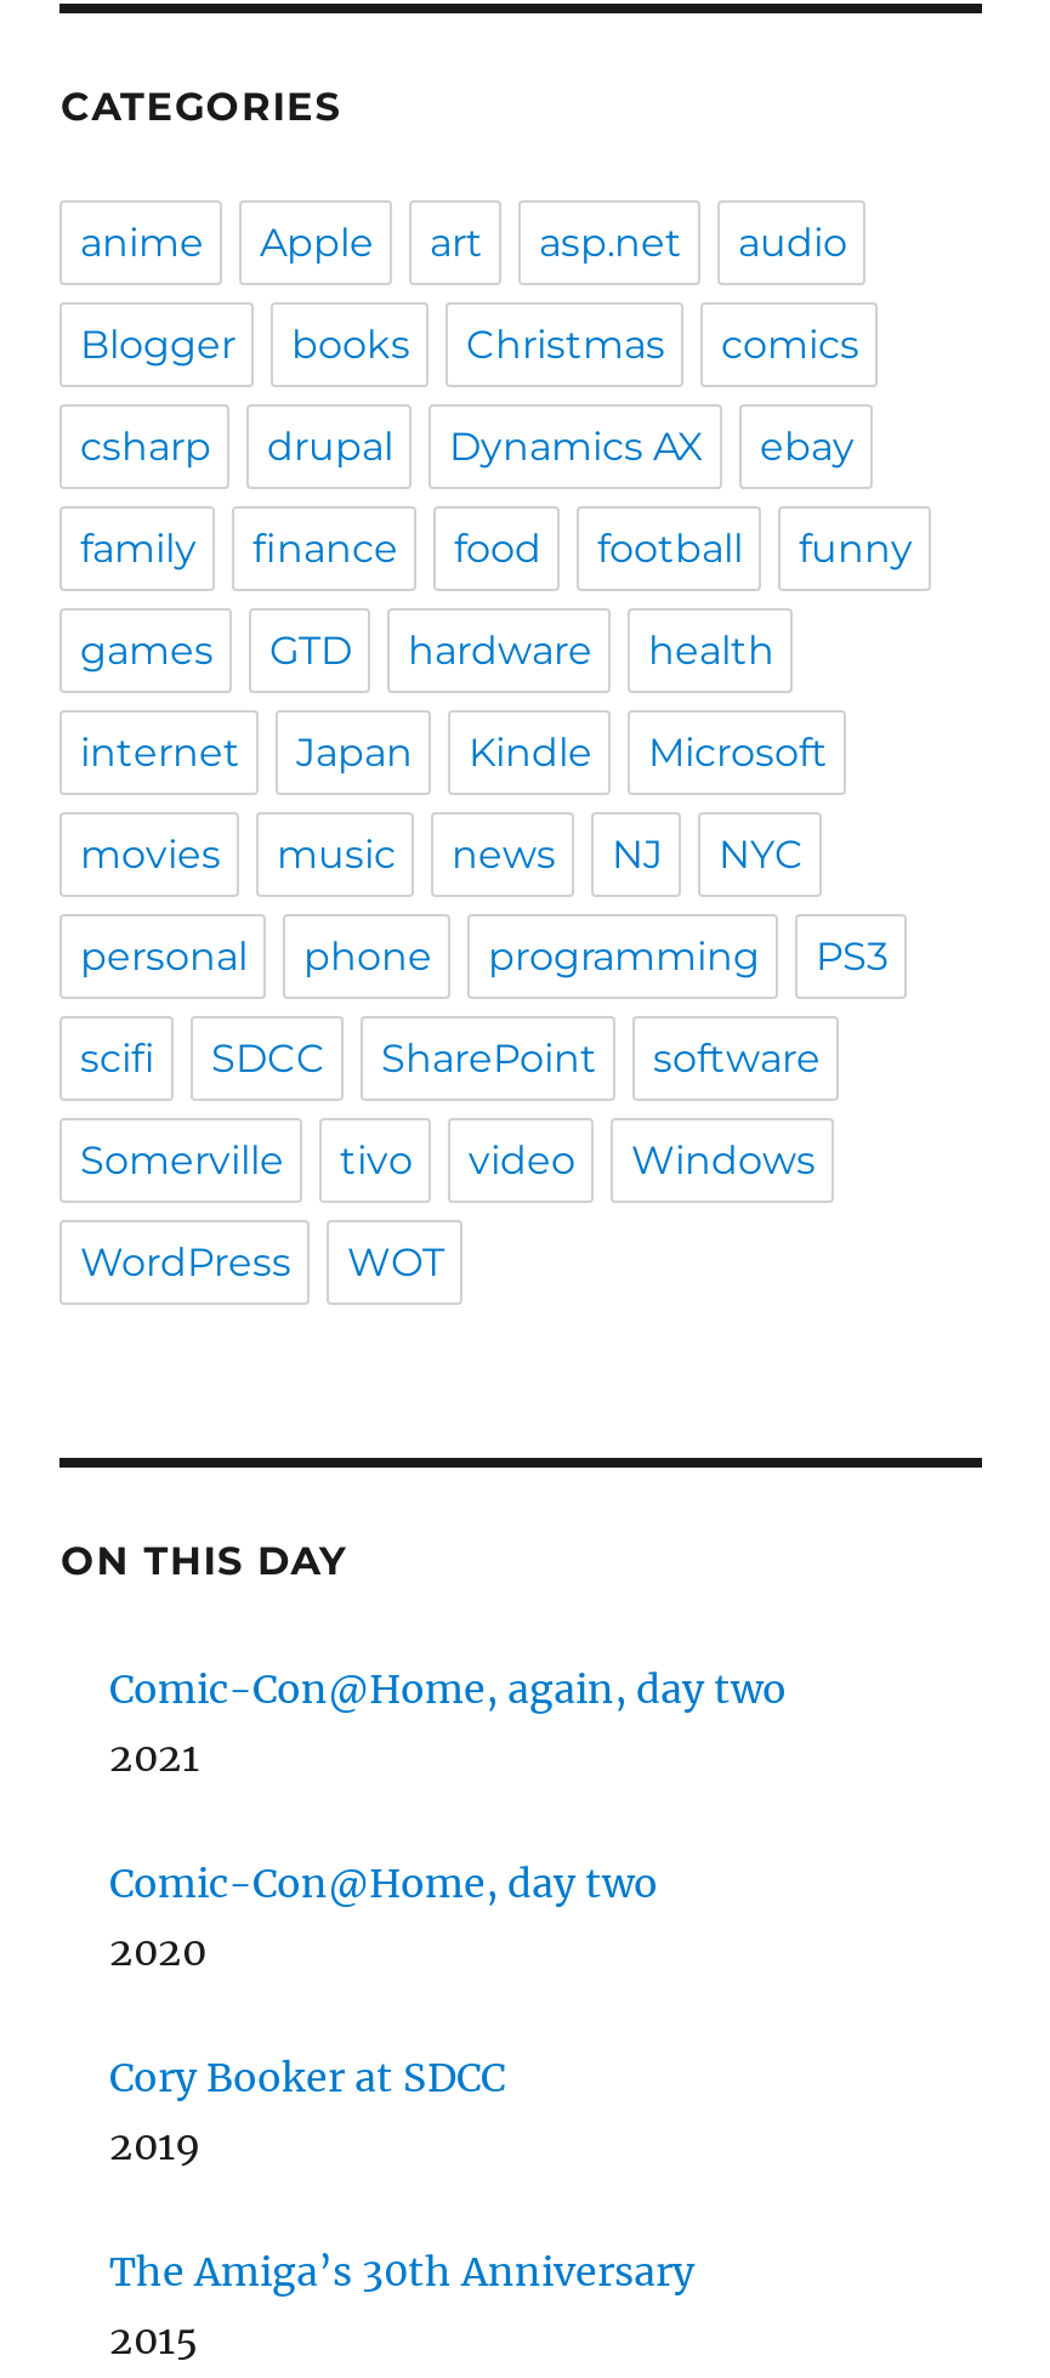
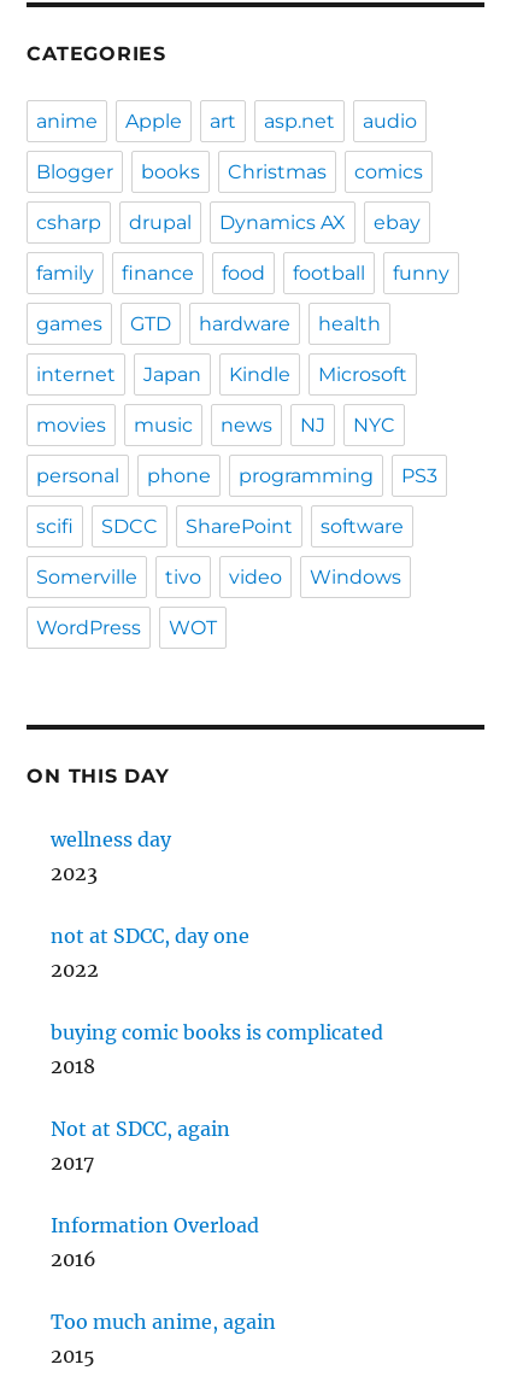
- Comic-Con@Home, again, day two
- 2021
- Comic-Con@Home, day two
- 2020
- Cory Booker at SDCC
- 2019
- The Amiga’s 30th Anniversary
+ wellness day
+ 2023
+ not at SDCC, day one
+ 2022
+ buying comic books is complicated
+ 2018
+ Not at SDCC, again
+ 2017
+ Information Overload
+ 2016
+ Too much anime, again
